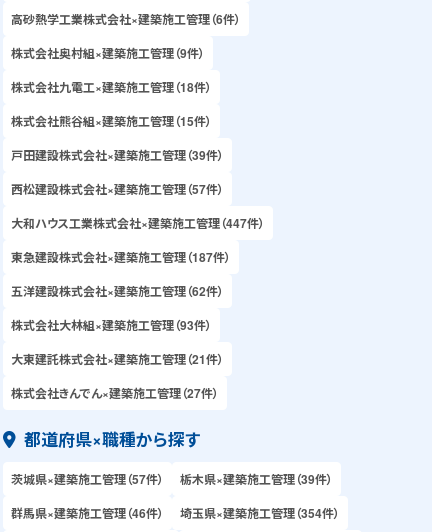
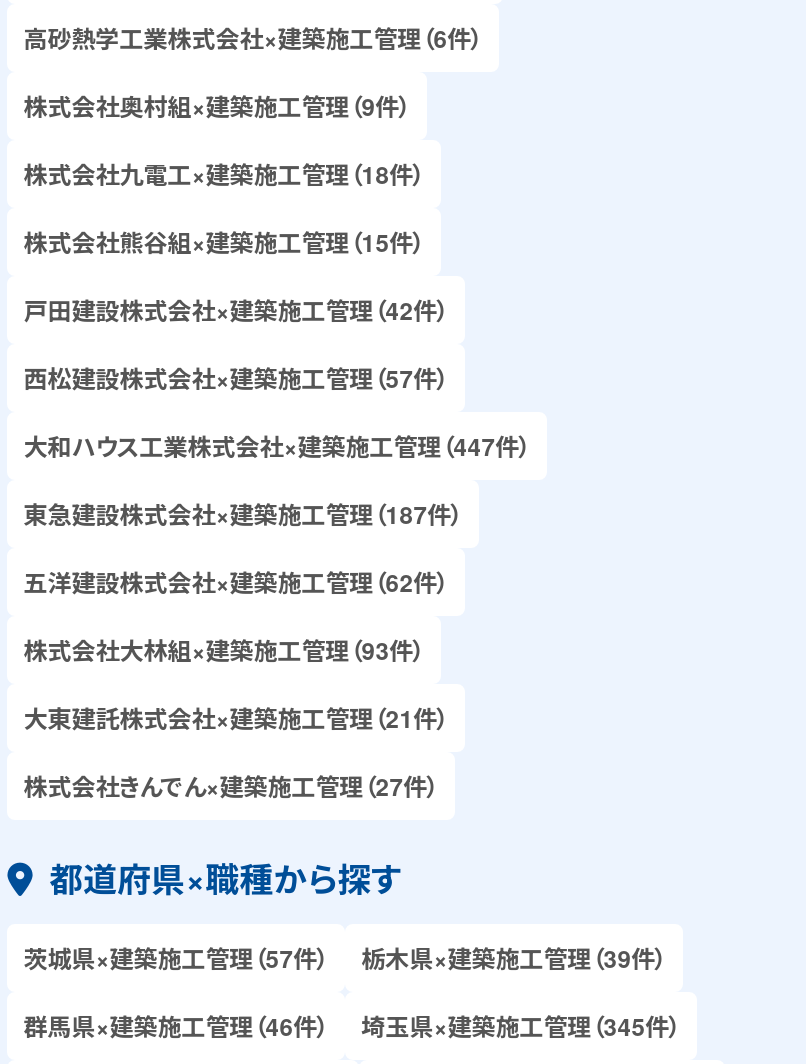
- 戸田建設株式会社×建築施工管理（39件）
+ 戸田建設株式会社×建築施工管理（42件）

- 埼玉県×建築施工管理（354件）
+ 埼玉県×建築施工管理（345件）
